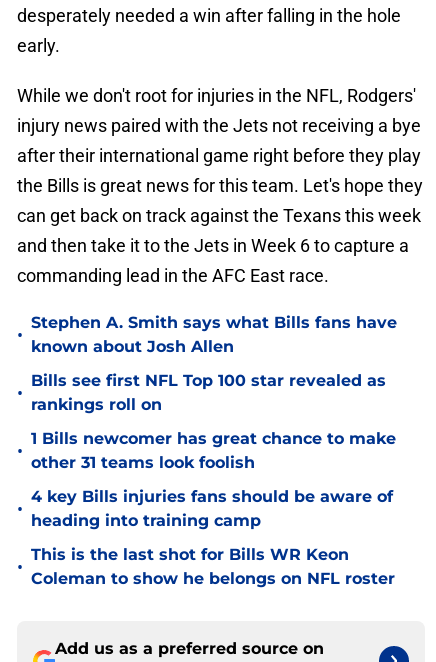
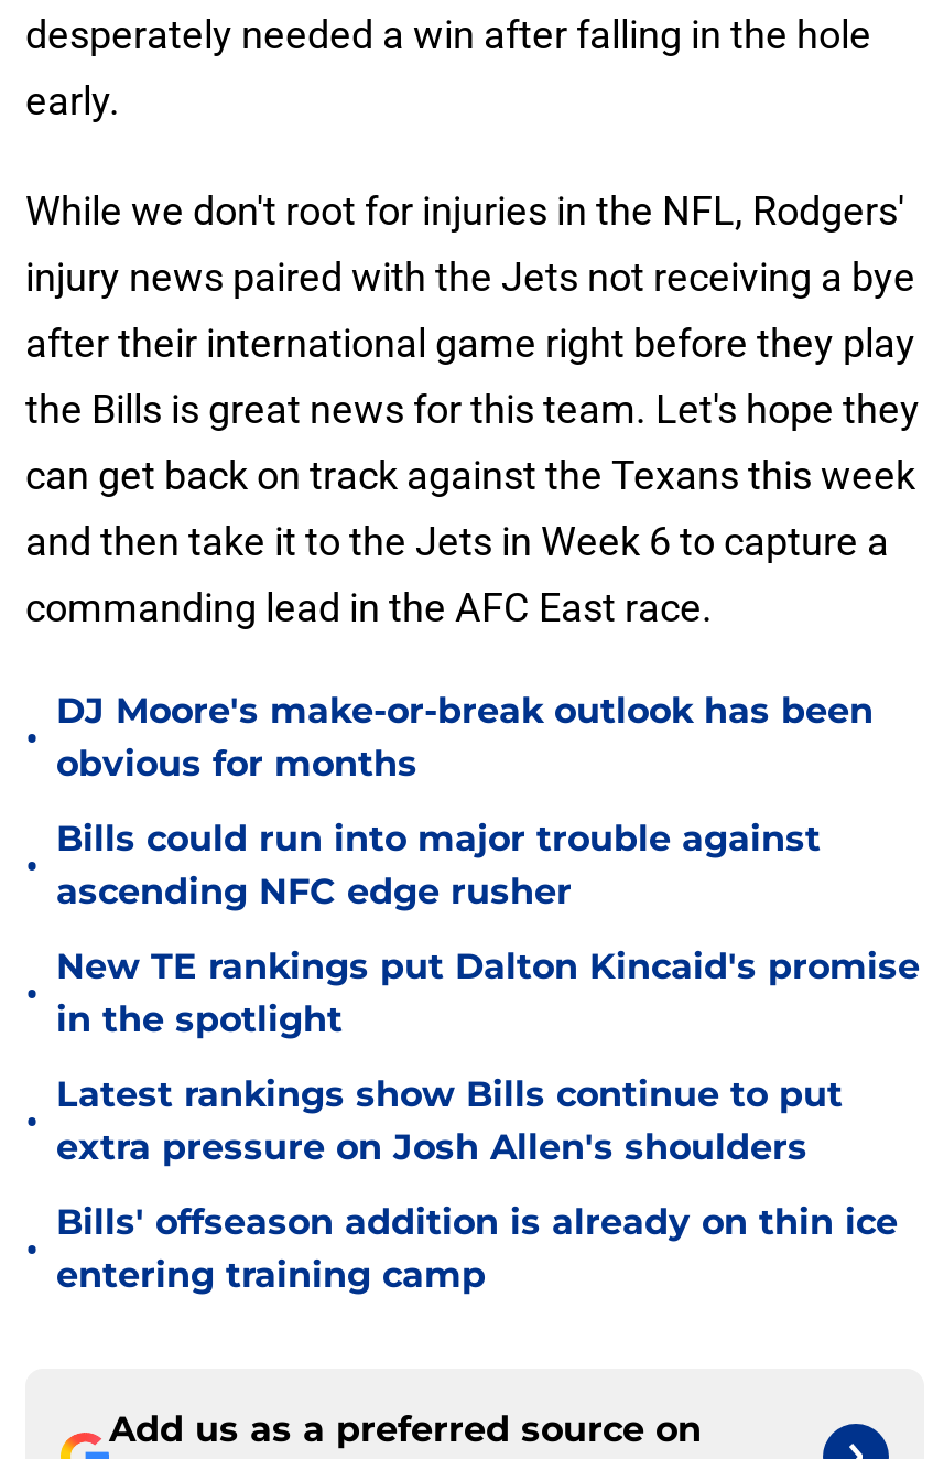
- Stephen A. Smith says what Bills fans have
- known about Josh Allen
+ DJ Moore's make-or-break outlook has been
+ obvious for months

- Bills see first NFL Top 100 star revealed as
- rankings roll on
+ Bills could run into major trouble against
+ ascending NFC edge rusher

- 1 Bills newcomer has great chance to make
- other 31 teams look foolish
+ New TE rankings put Dalton Kincaid's promise
+ in the spotlight

- 4 key Bills injuries fans should be aware of
- heading into training camp
+ Latest rankings show Bills continue to put
+ extra pressure on Josh Allen's shoulders

- This is the last shot for Bills WR Keon
- Coleman to show he belongs on NFL roster
+ Bills' offseason addition is already on thin ice
+ entering training camp
